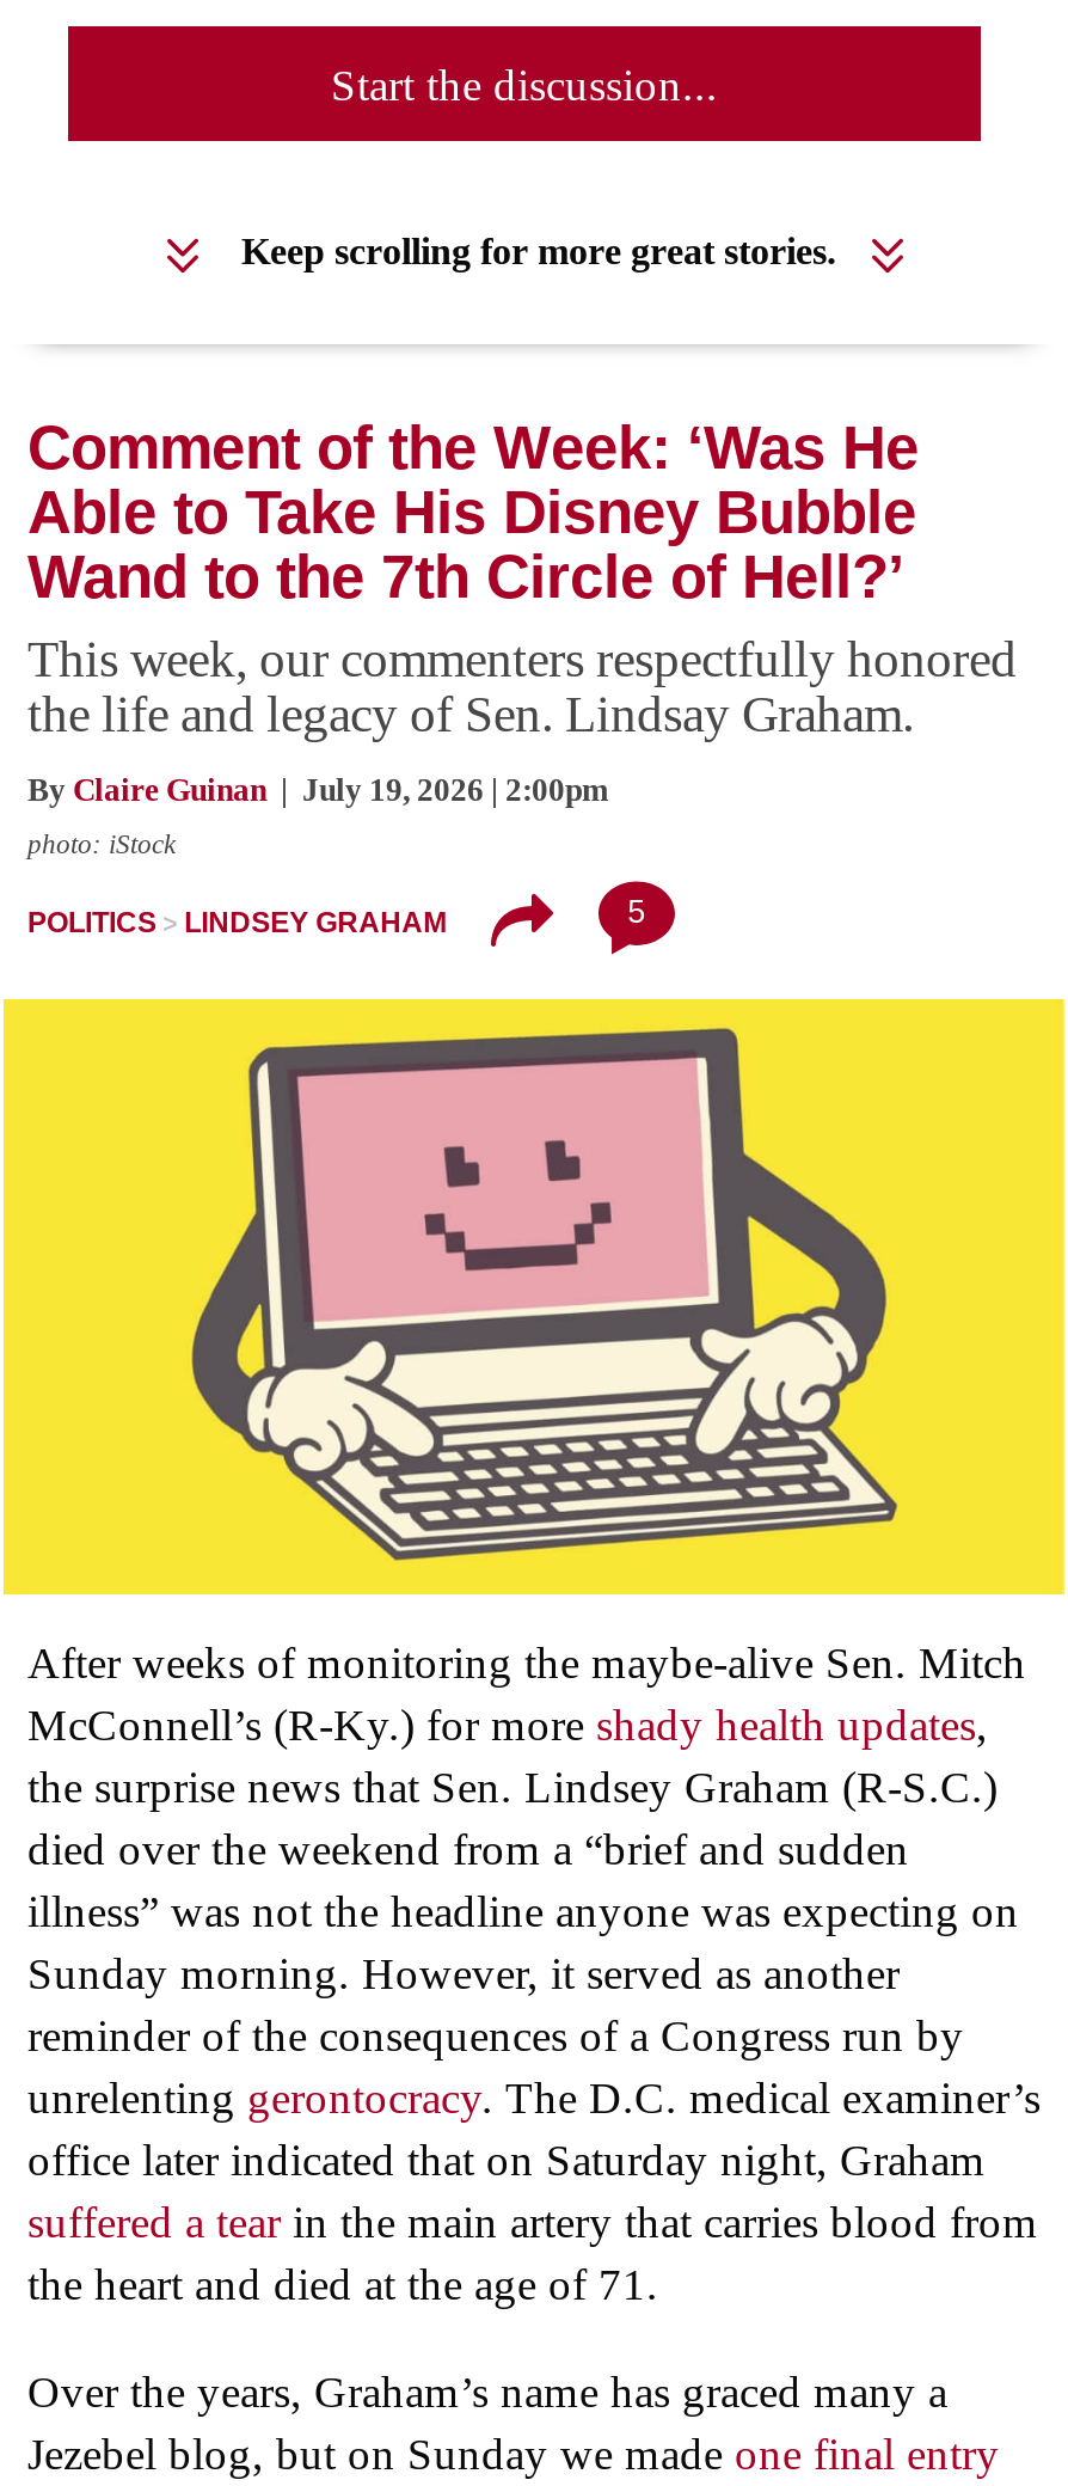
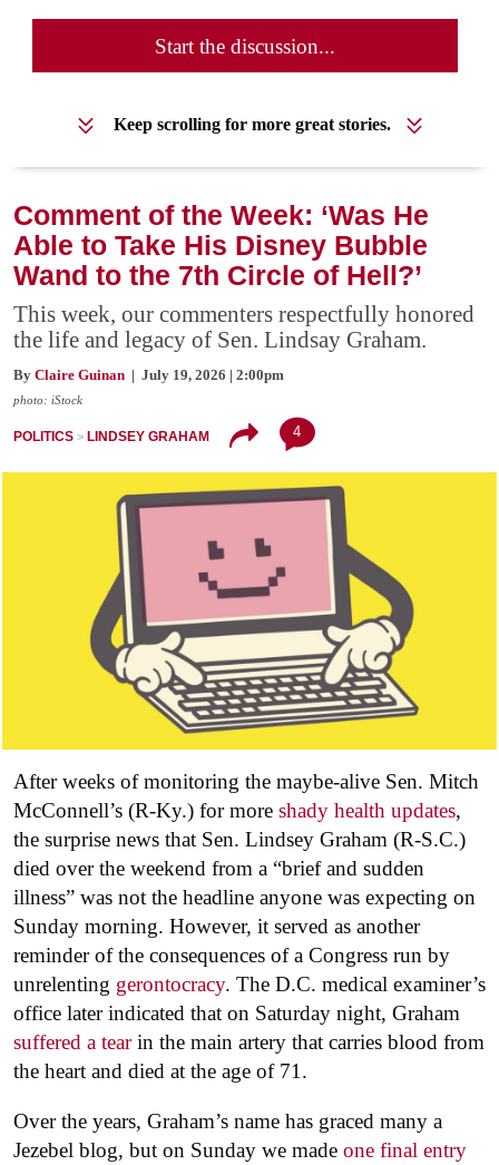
- 5
+ 4
